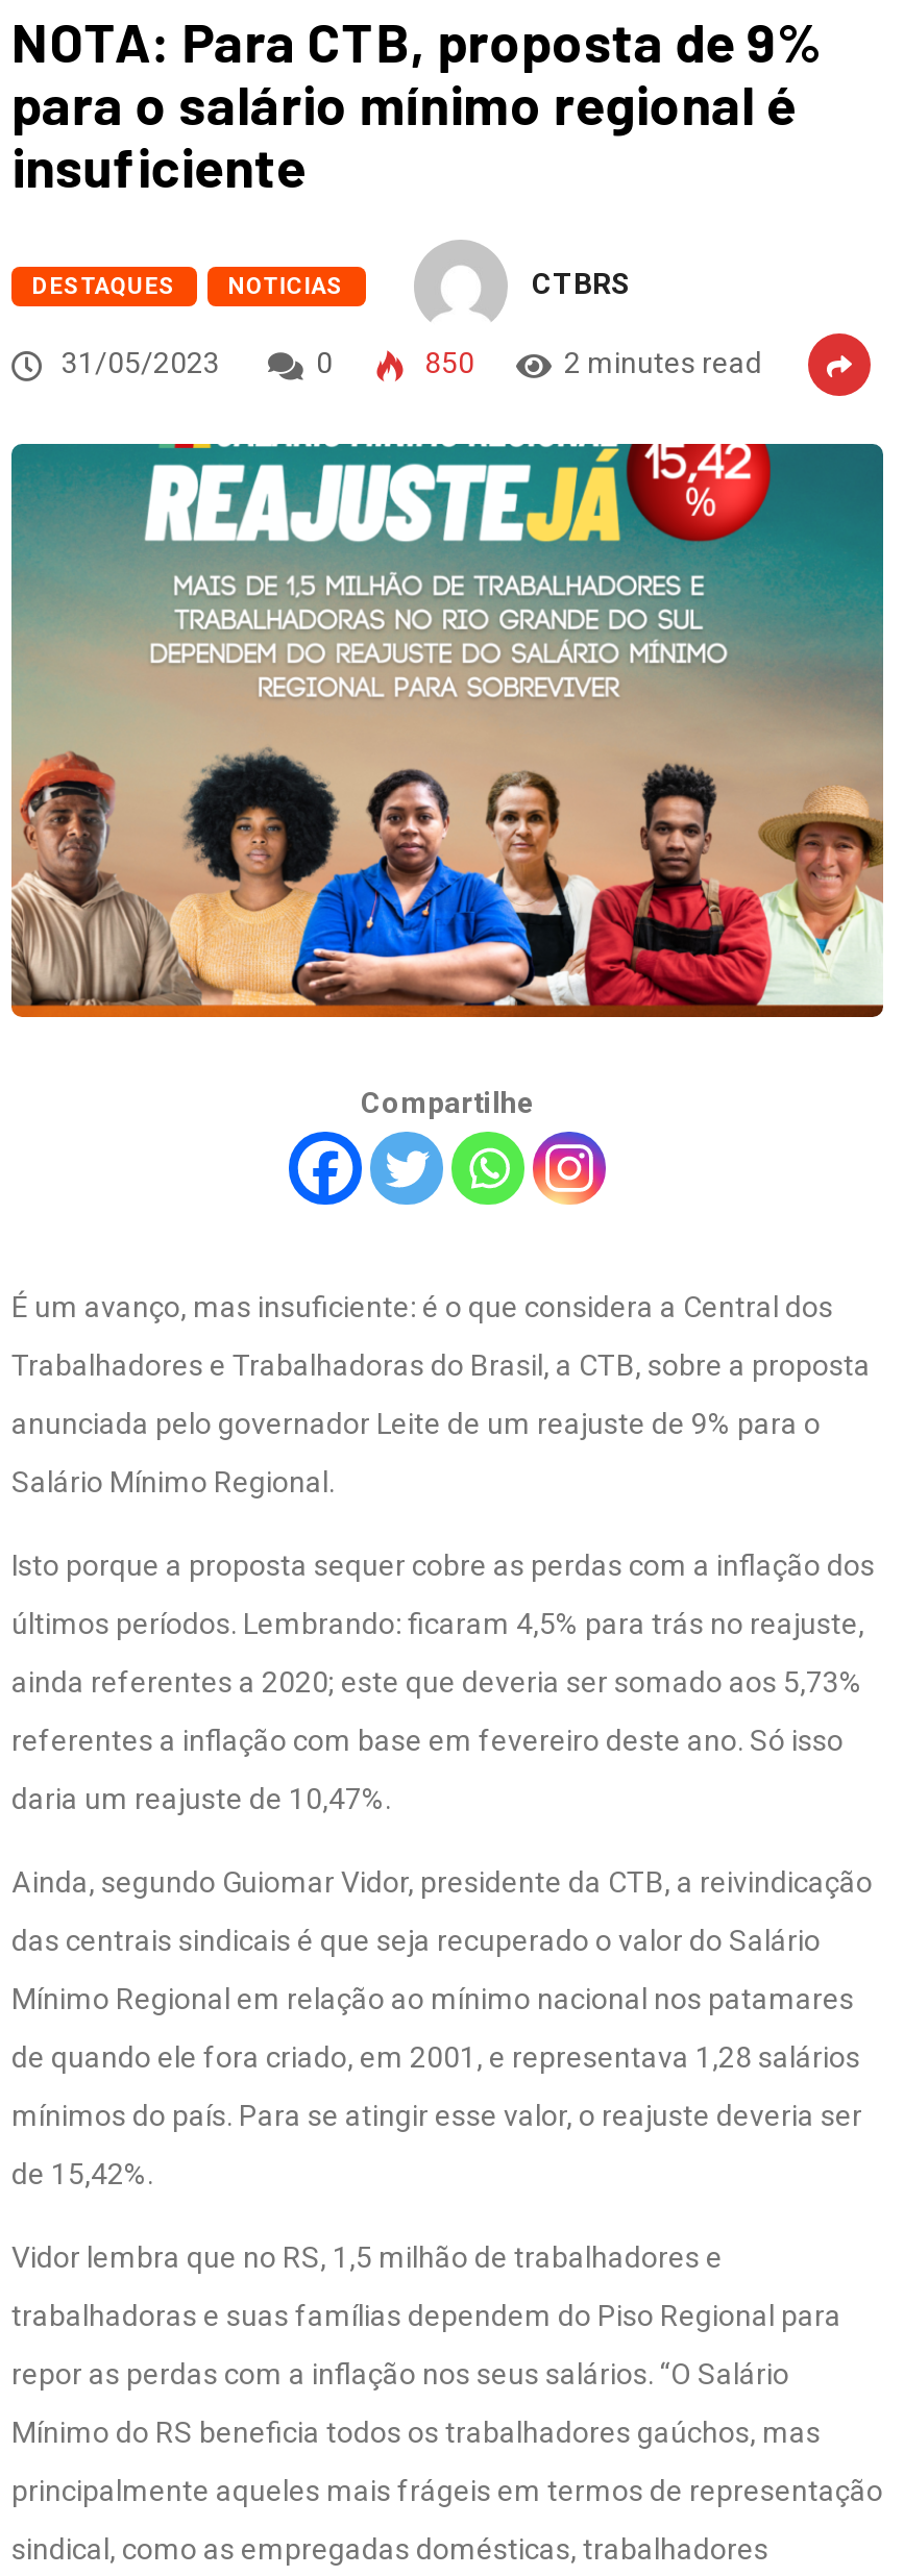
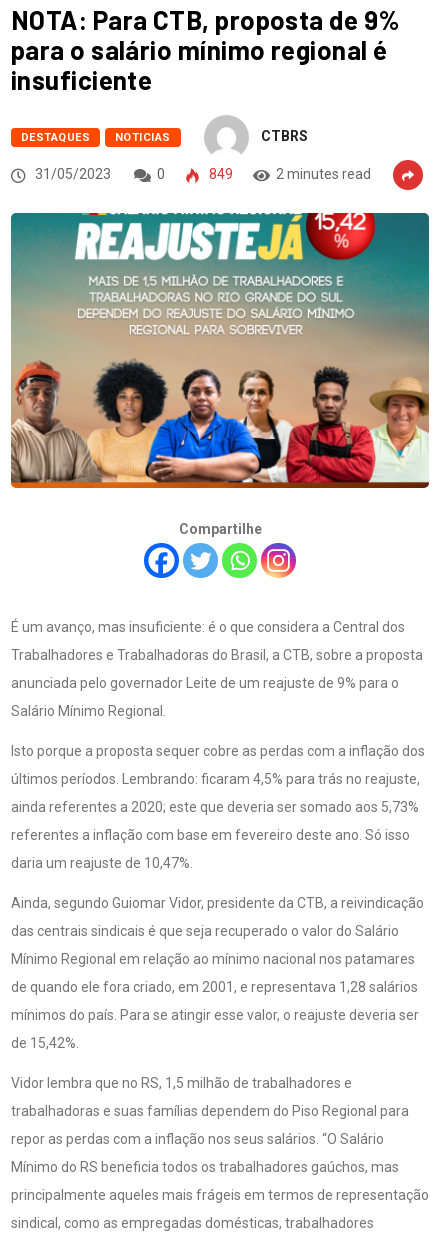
- 850
+ 849
